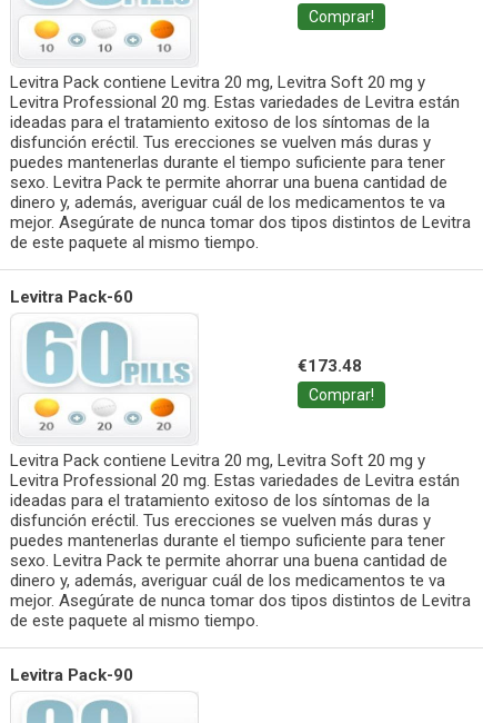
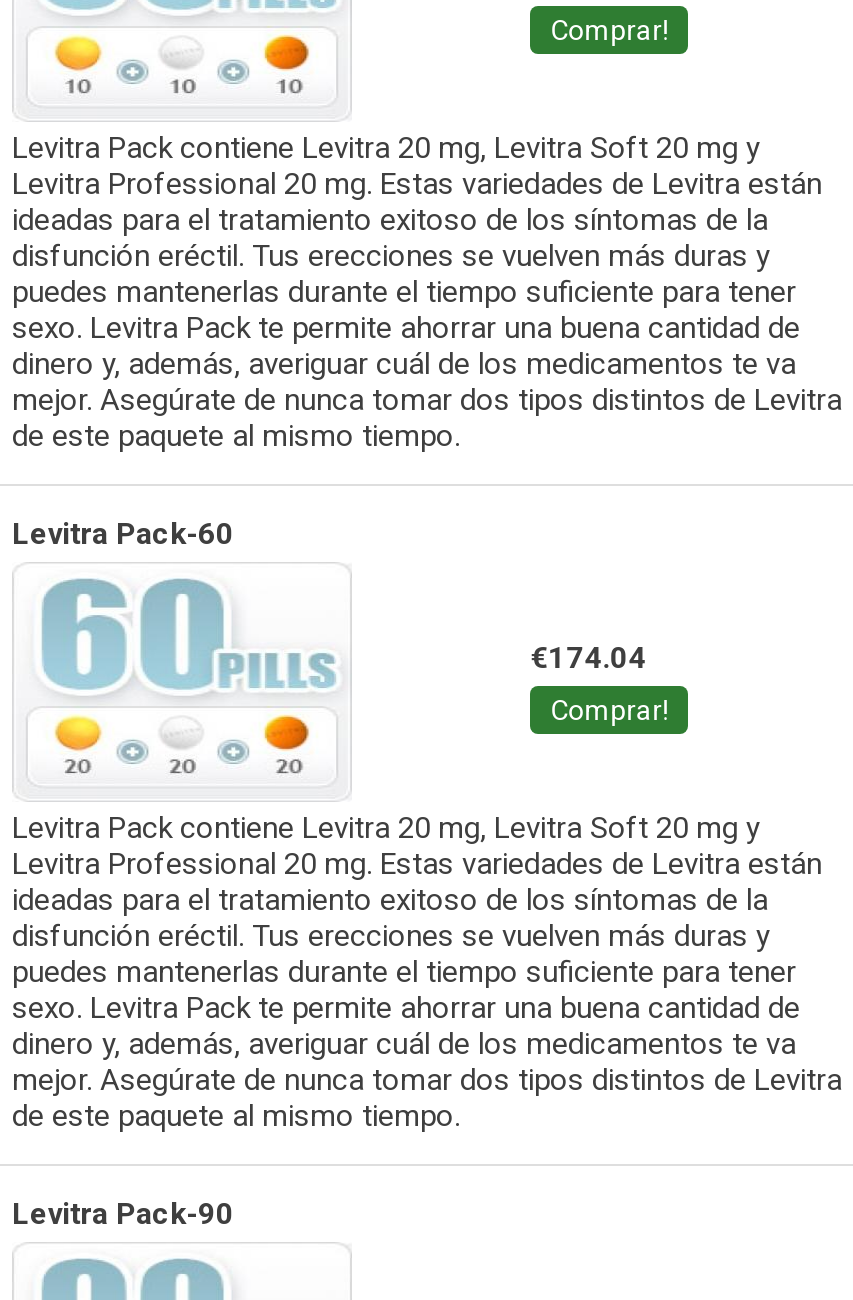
- €173.48
+ €174.04
